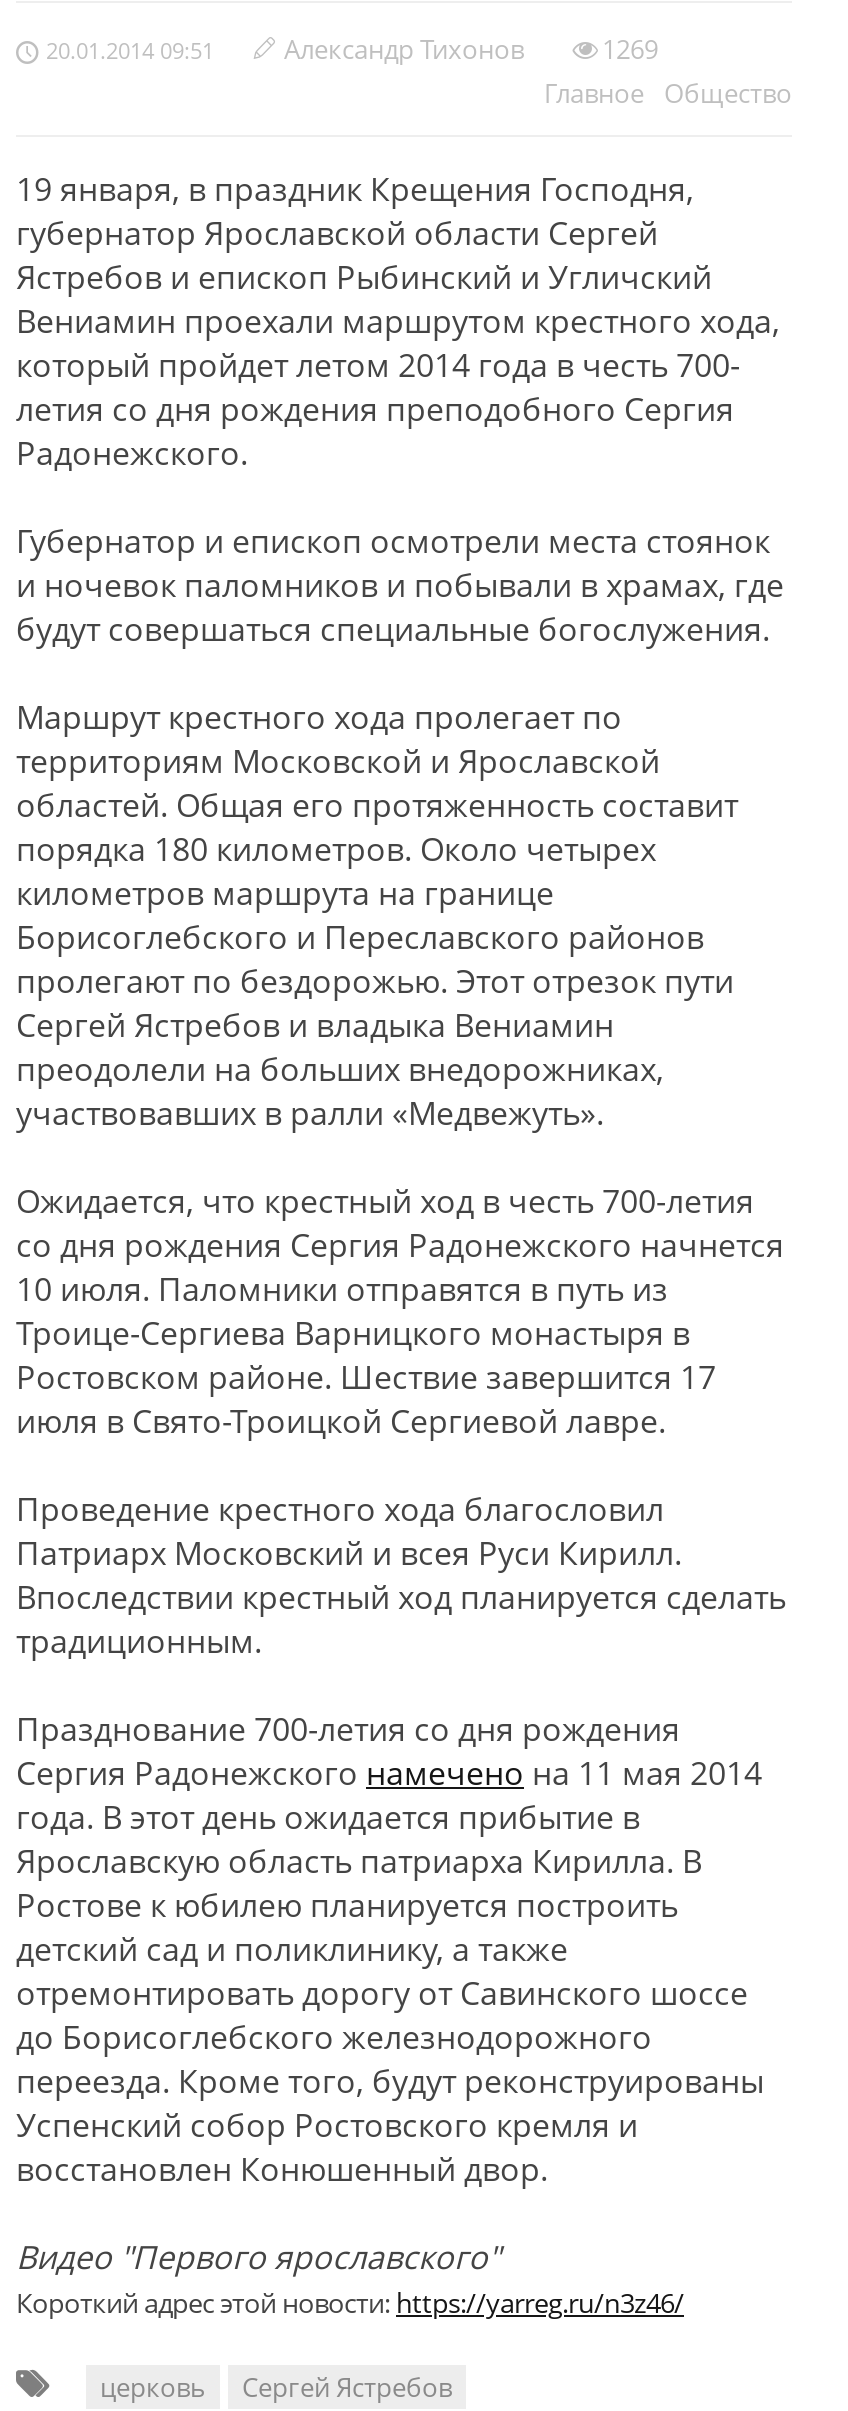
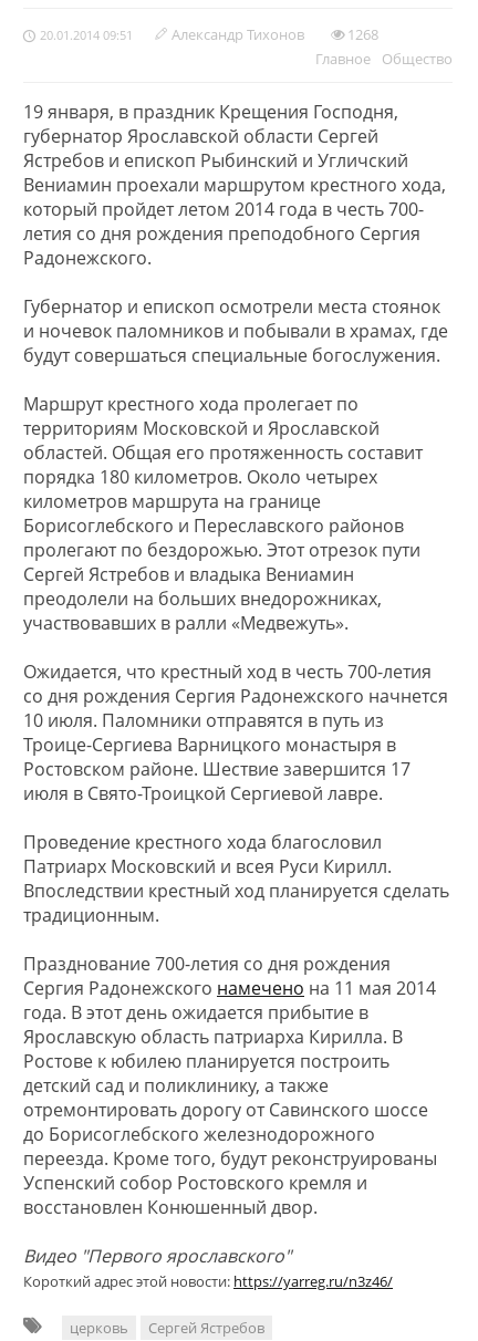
- 1269
+ 1268
